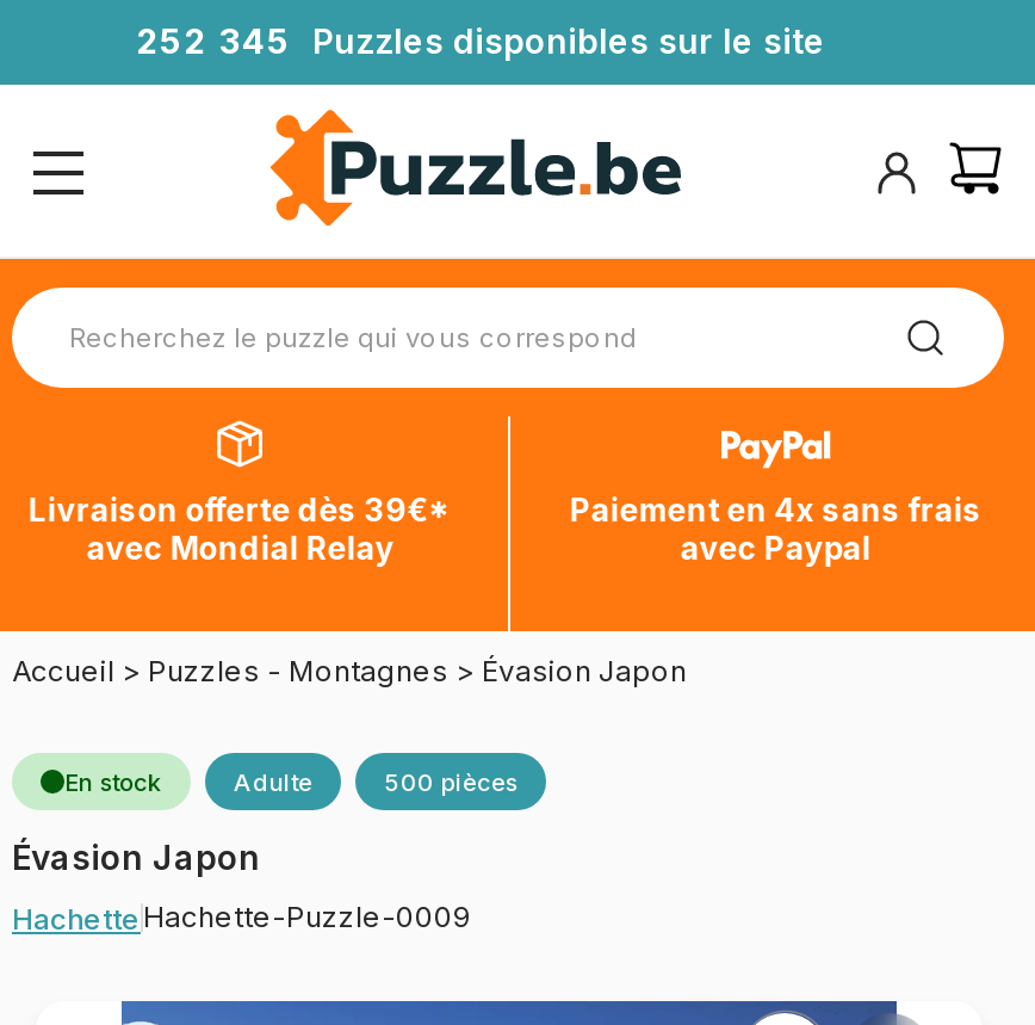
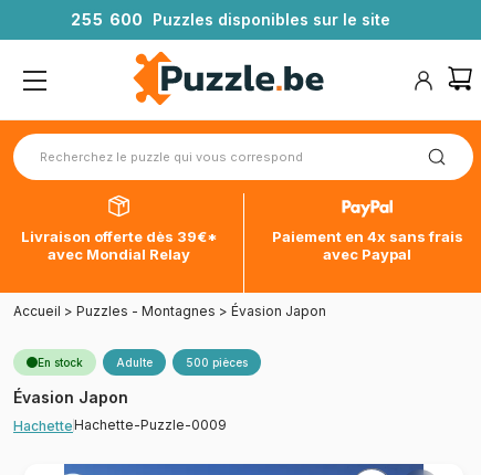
- 25 2 345 Puzzles disponibles sur le site
+ 25 5 600 Puzzles disponibles sur le site
